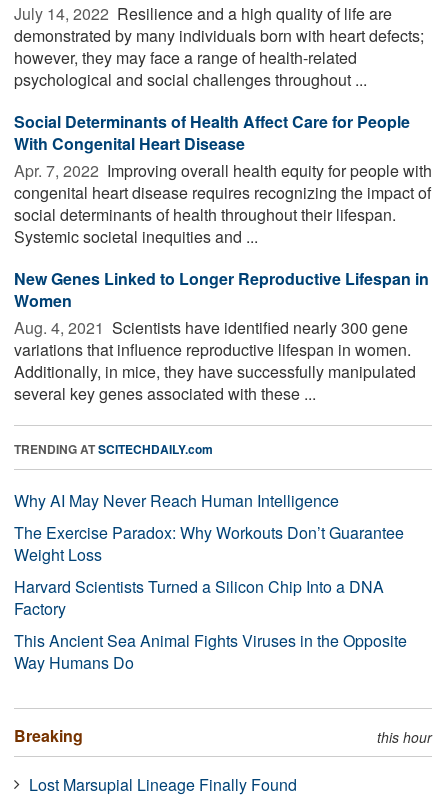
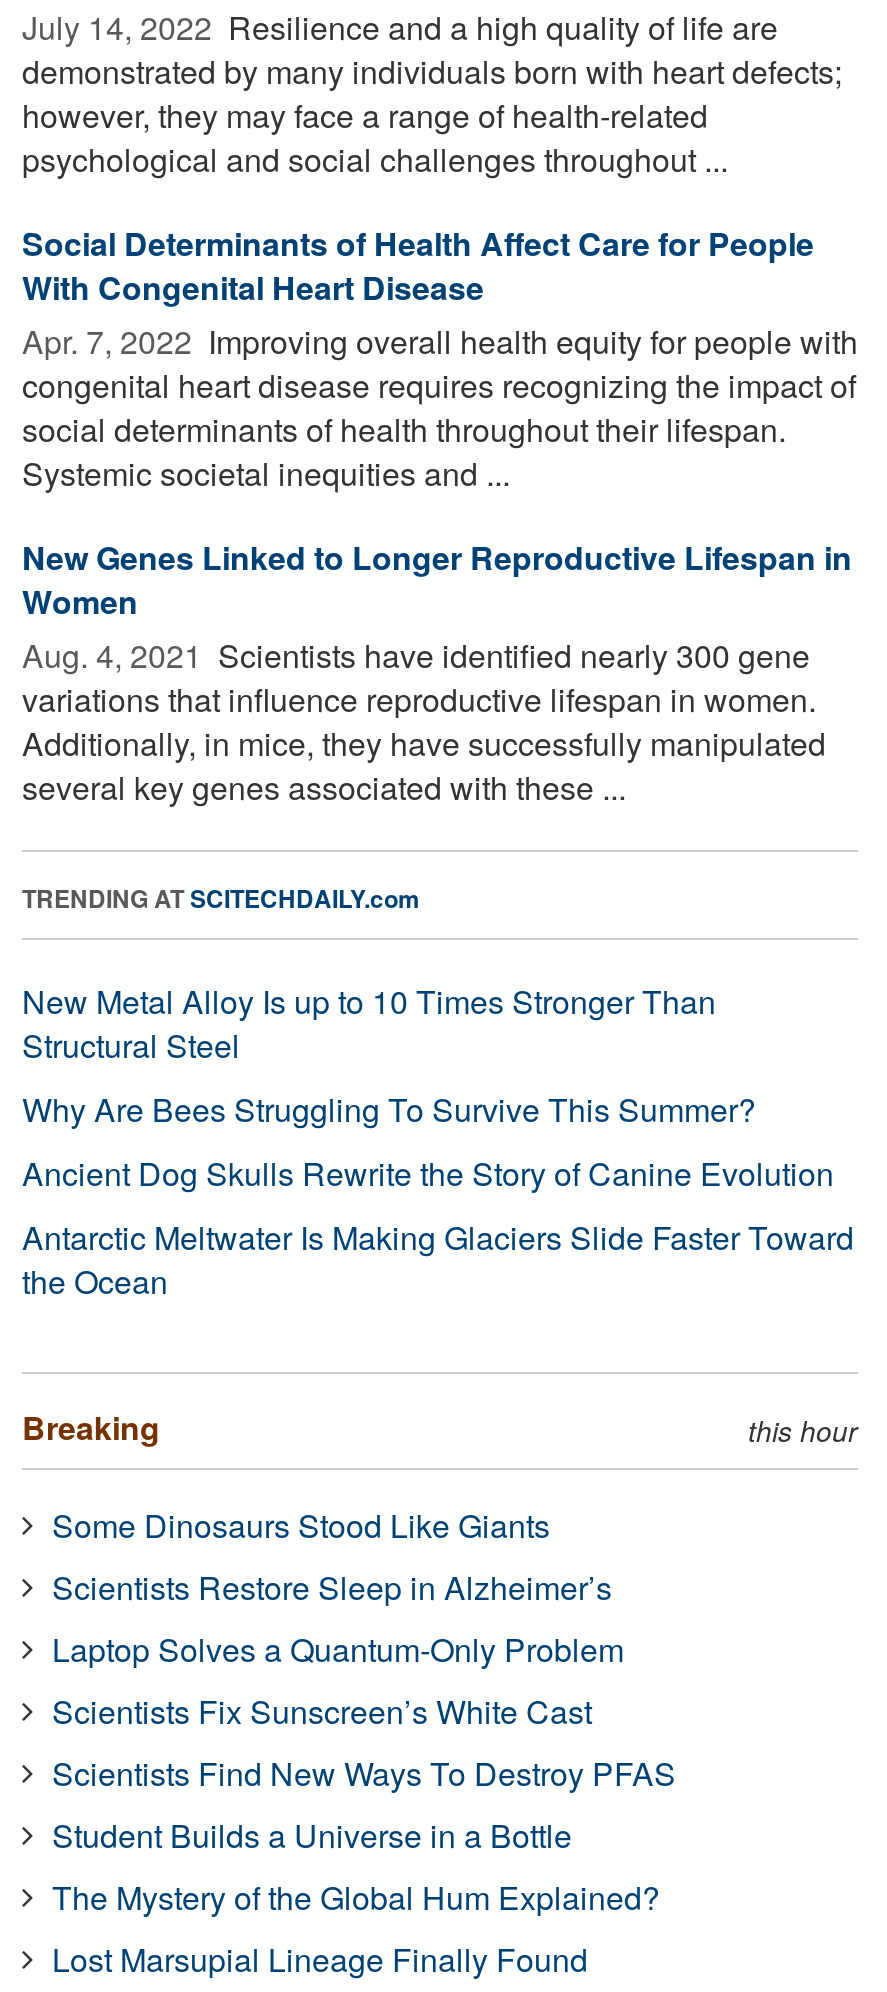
- Why AI May Never Reach Human Intelligence
- The Exercise Paradox: Why Workouts Don’t Guarantee
- Weight Loss
- Harvard Scientists Turned a Silicon Chip Into a DNA
- Factory
- This Ancient Sea Animal Fights Viruses in the Opposite
- Way Humans Do
+ New Metal Alloy Is up to 10 Times Stronger Than
+ Structural Steel
+ Why Are Bees Struggling To Survive This Summer?
+ Ancient Dog Skulls Rewrite the Story of Canine Evolution
+ Antarctic Meltwater Is Making Glaciers Slide Faster Toward
+ the Ocean

moved up: Breaking | this hour

+ Some Dinosaurs Stood Like Giants
+ Scientists Restore Sleep in Alzheimer’s
+ Laptop Solves a Quantum-Only Problem
+ Scientists Fix Sunscreen’s White Cast
+ Scientists Find New Ways To Destroy PFAS
+ Student Builds a Universe in a Bottle
+ The Mystery of the Global Hum Explained?
